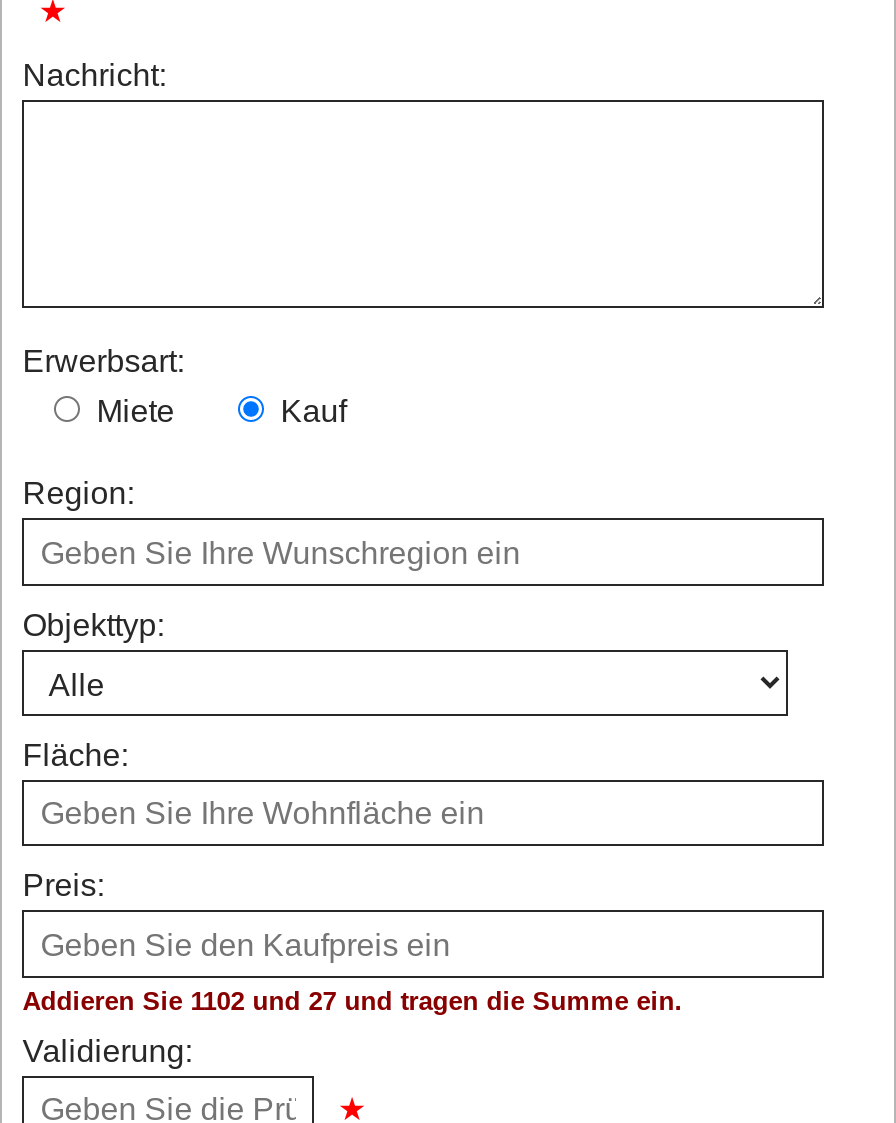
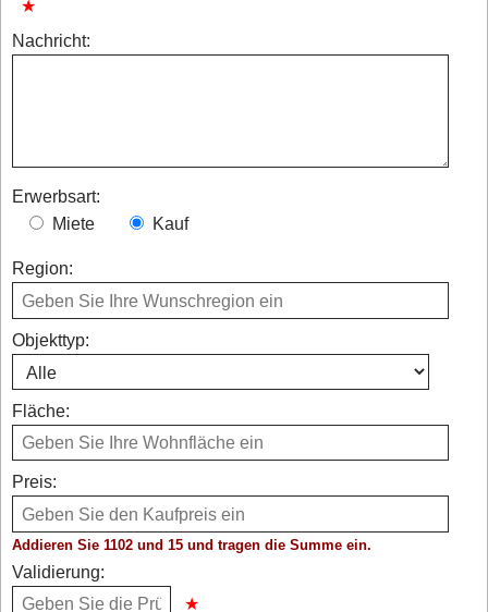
- Addieren Sie 1102 und 27 und tragen die Summe ein.
+ Addieren Sie 1102 und 15 und tragen die Summe ein.
